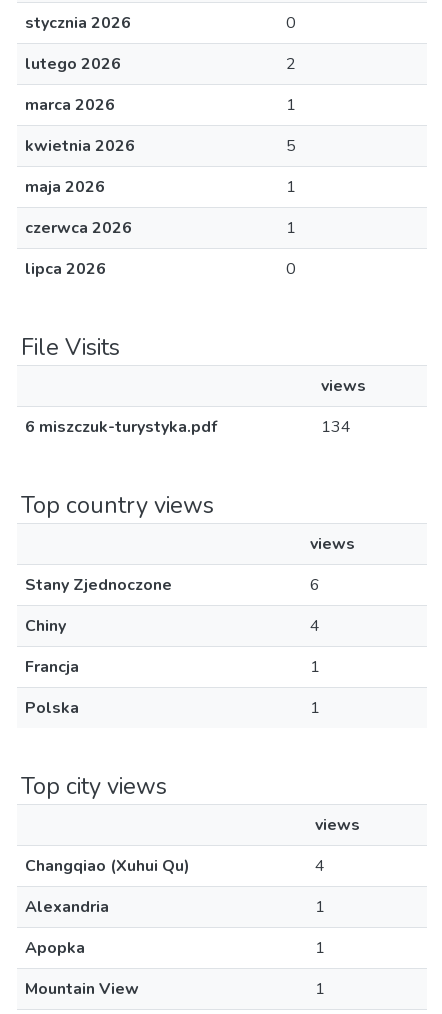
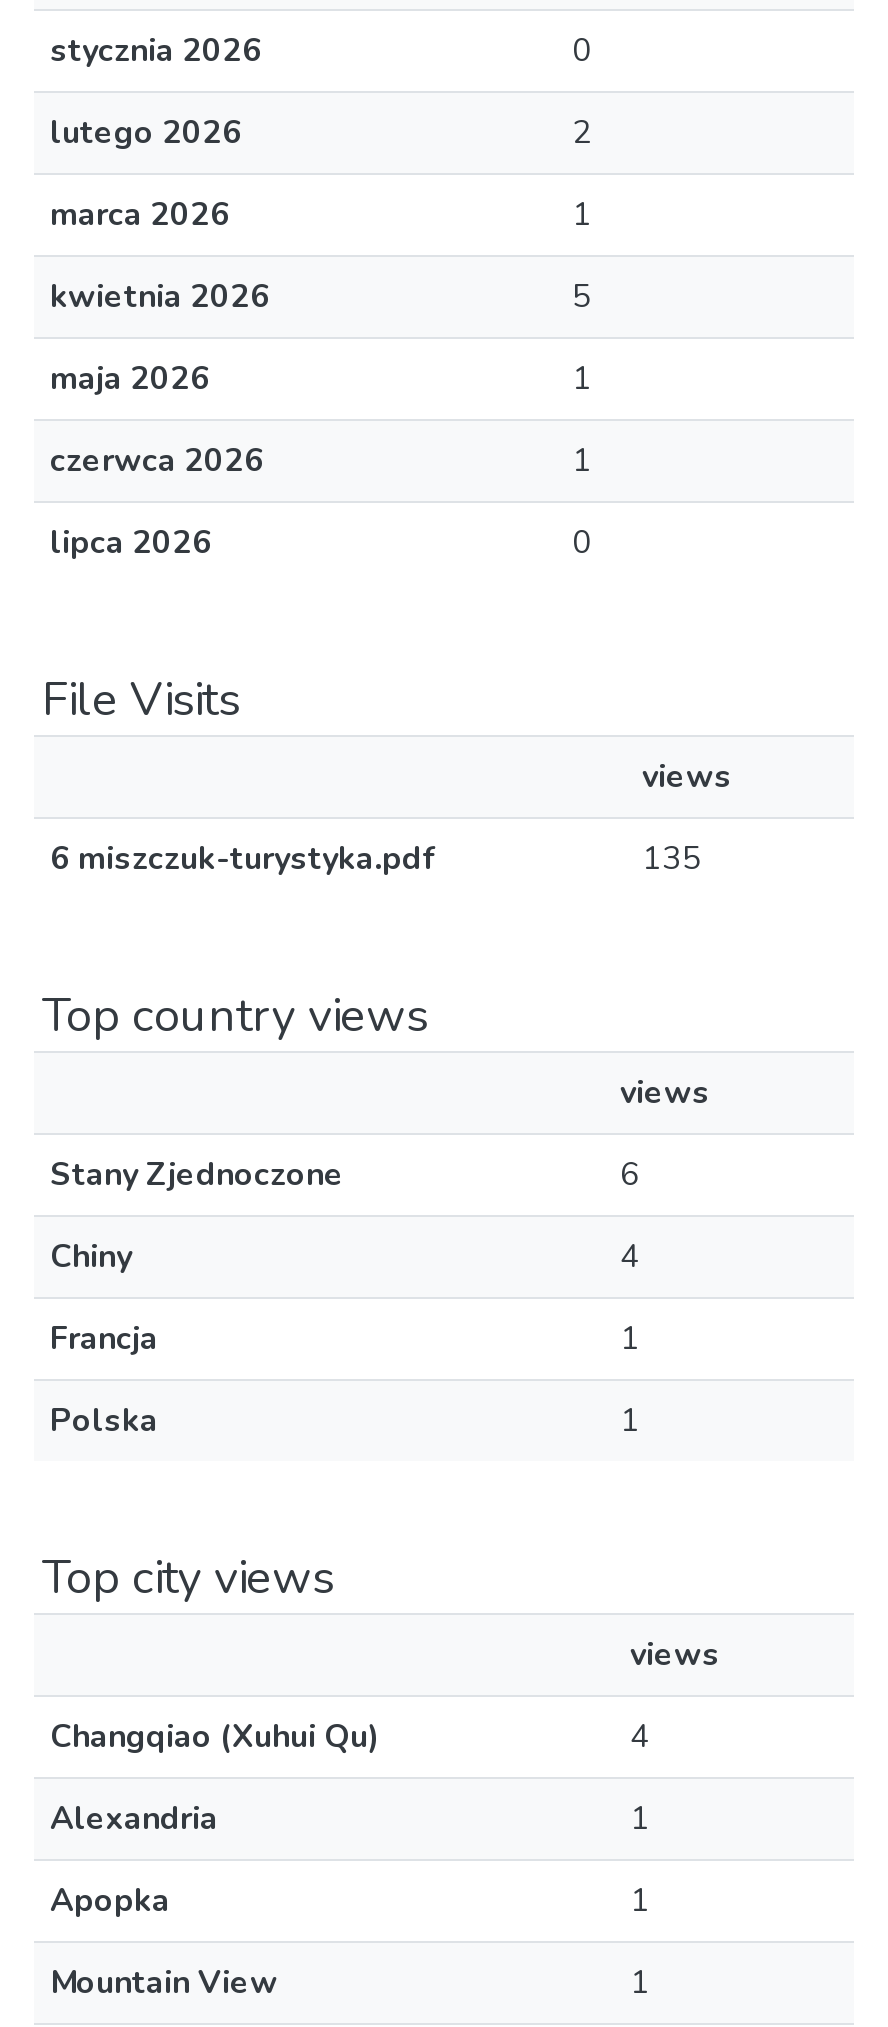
- 134
+ 135
